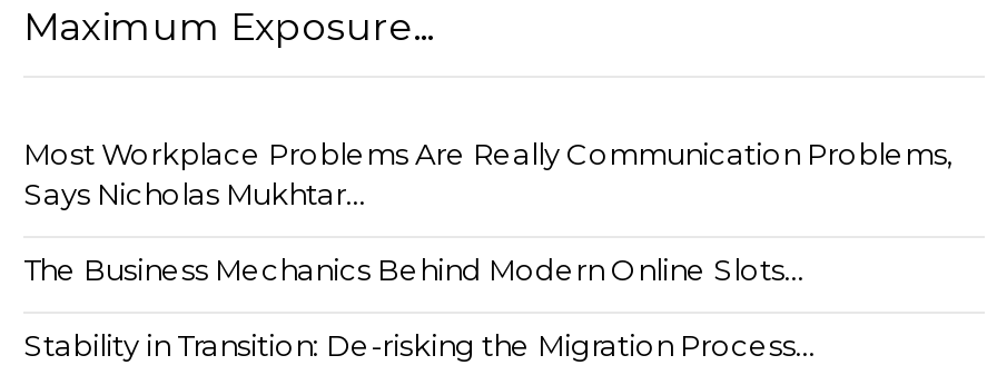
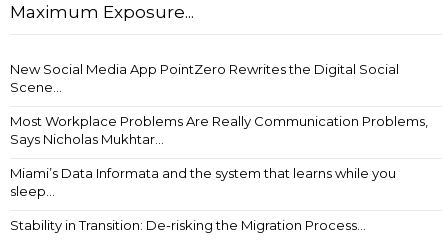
+ New Social Media App PointZero Rewrites the Digital Social
+ Scene...

- The Business Mechanics Behind Modern Online Slots...
+ Miami’s Data Informata and the system that learns while you
+ sleep...
